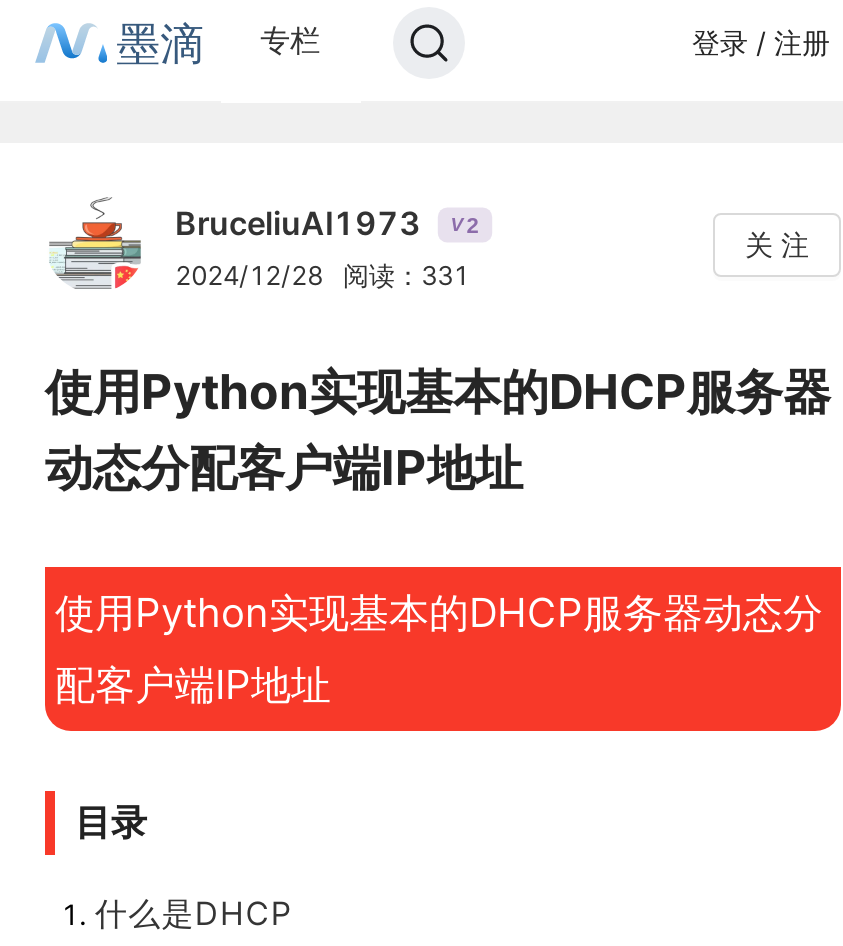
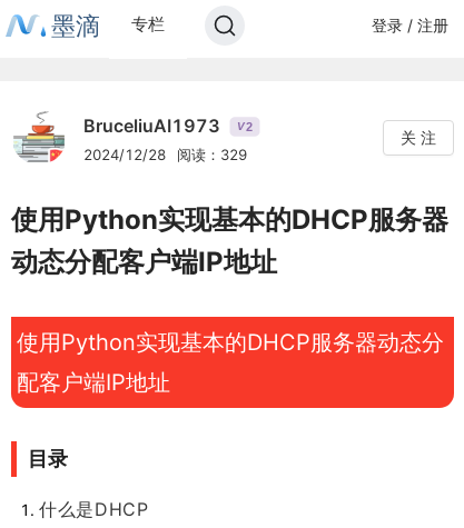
- 2024/12/28 阅读：331
+ 2024/12/28 阅读：329
